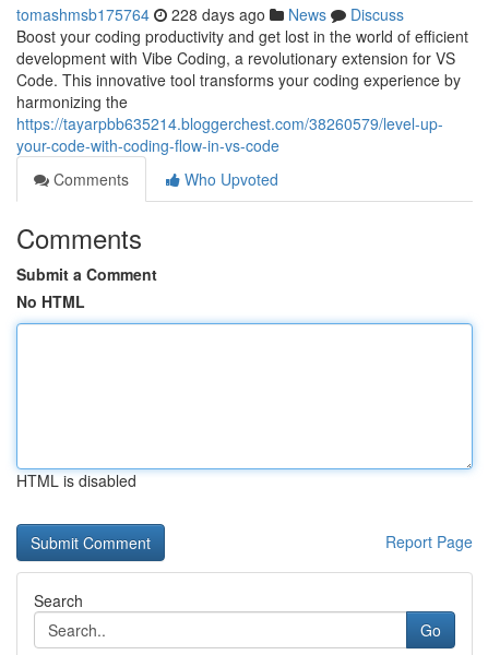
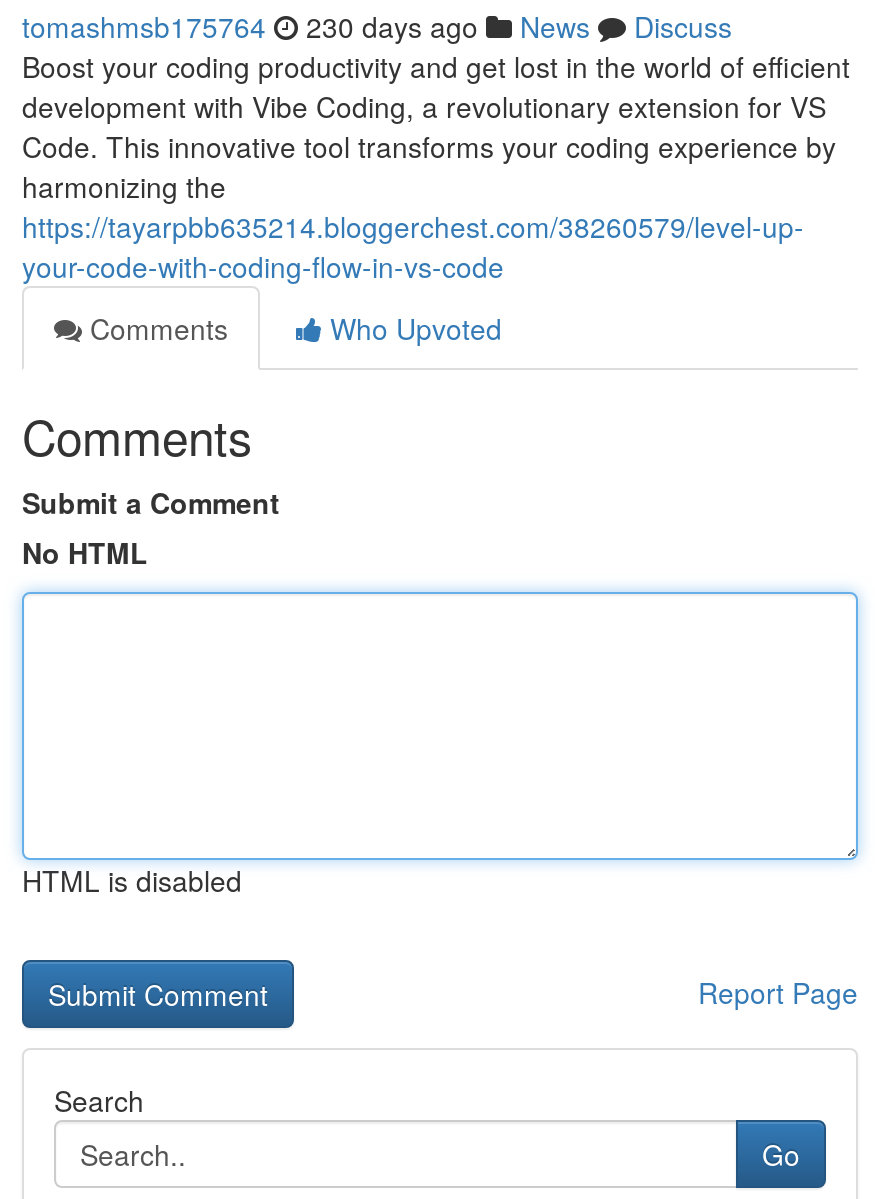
- tomashmsb175764 228 days ago News Discuss
+ tomashmsb175764 230 days ago News Discuss
